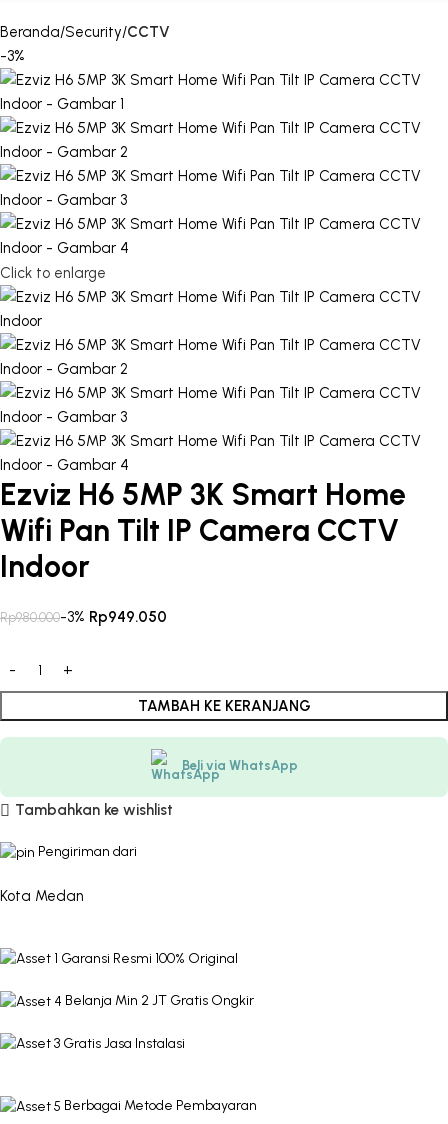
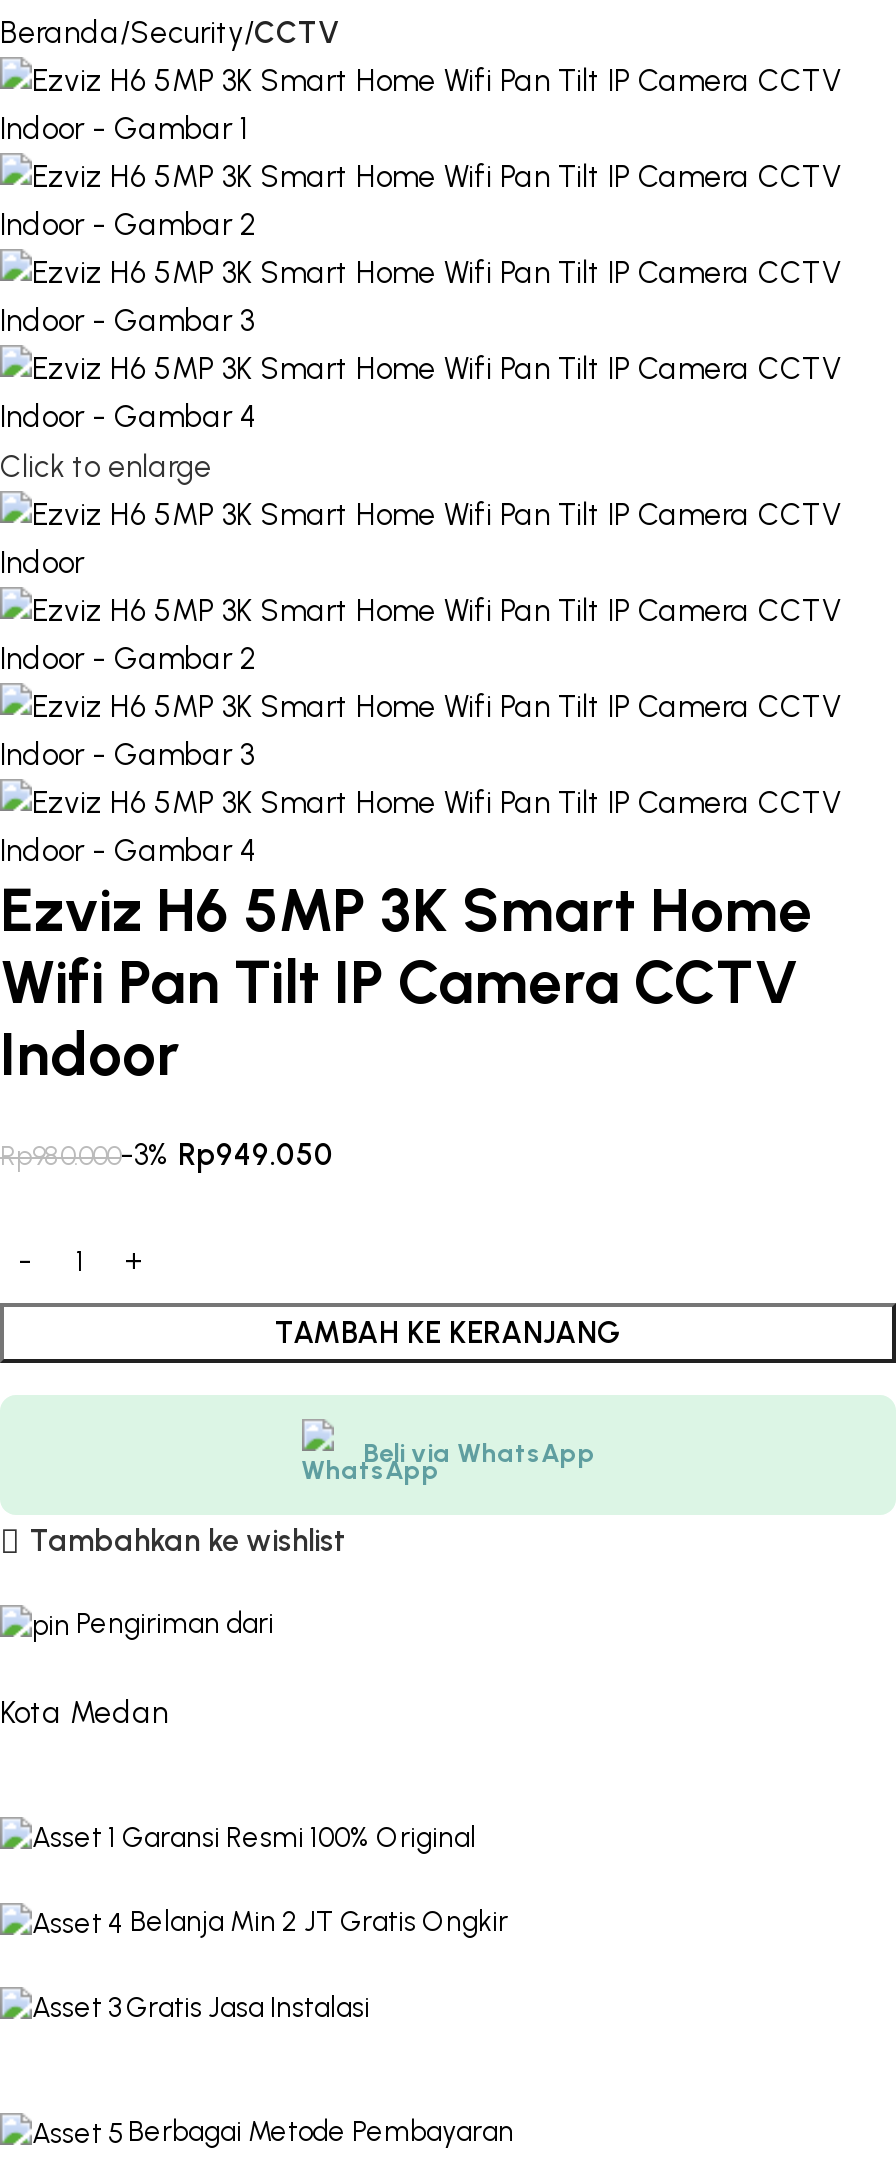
- -3%
